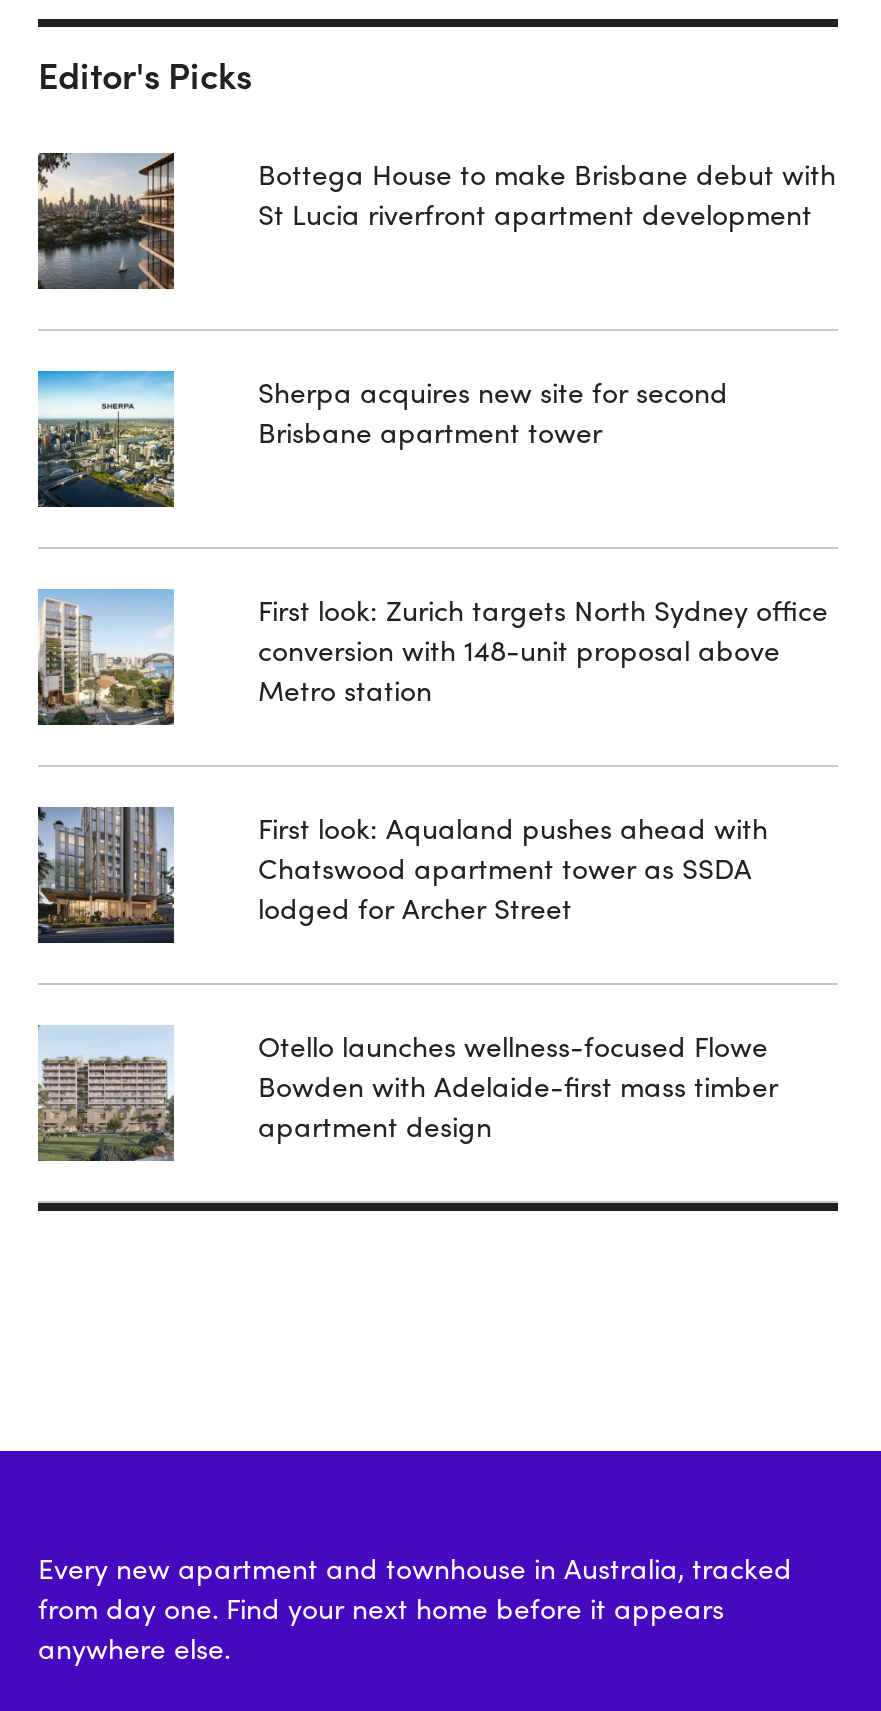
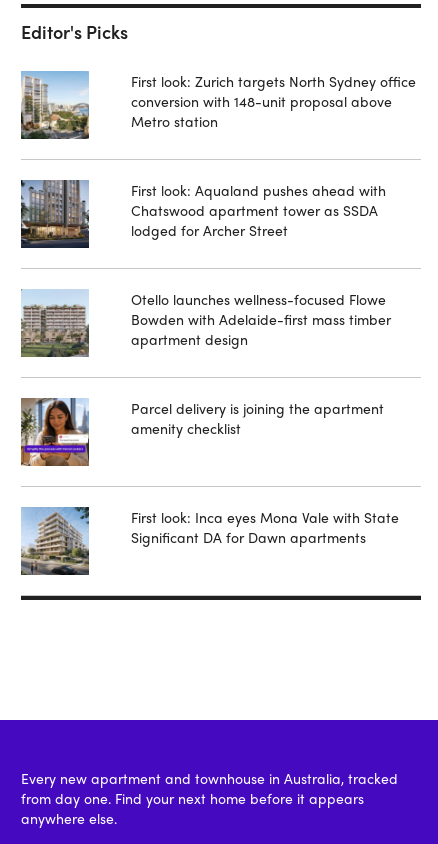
- [image]

- Bottega House to make Brisbane debut with
- St Lucia riverfront apartment development

- [image]

- Sherpa acquires new site for second
- Brisbane apartment tower

moved up: [image] | First look: Zurich targets North Sydney office | conversion with 148-unit proposal above | ... | Bowden with Adelaide-first mass timber | apartment design

+ [image]

+ [image]

+ Parcel delivery is joining the apartment
+ amenity checklist

+ First look: Inca eyes Mona Vale with State
+ Significant DA for Dawn apartments
